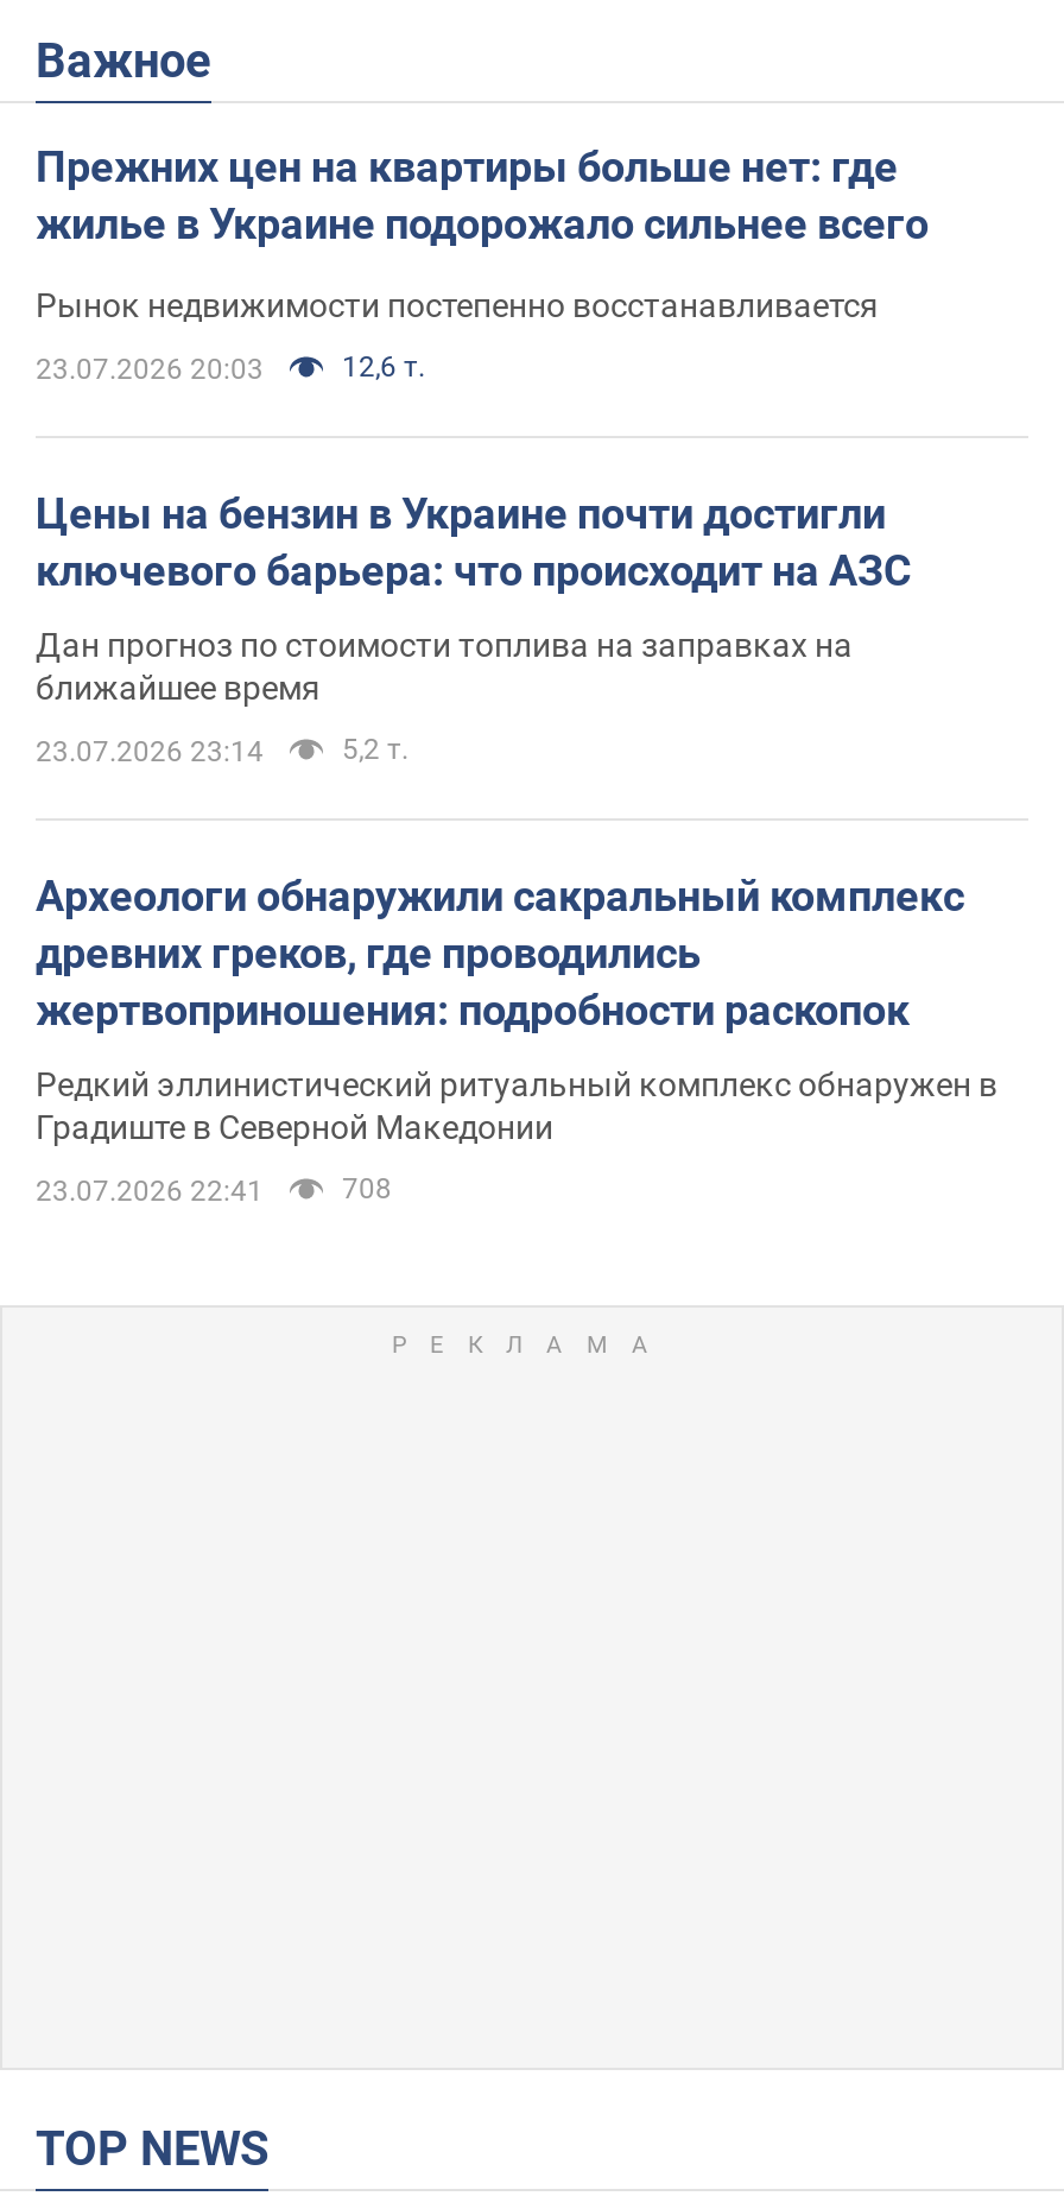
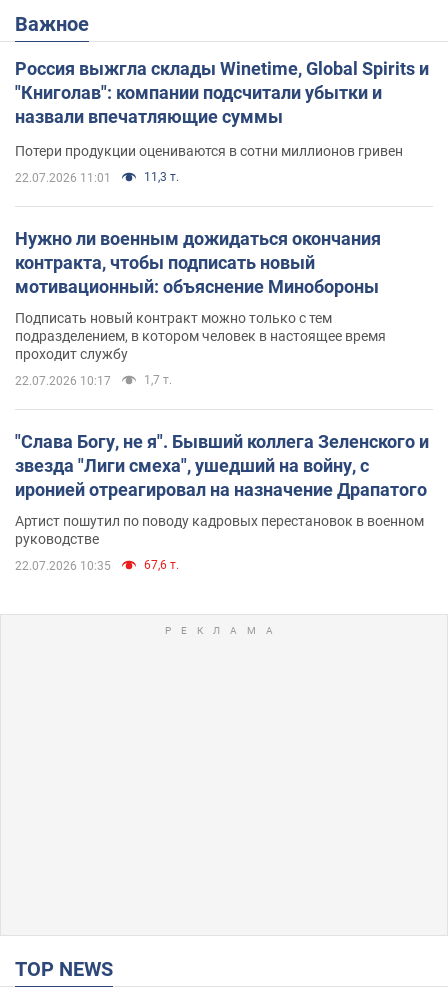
- Прежних цен на квартиры больше нет: где
- жилье в Украине подорожало сильнее всего
+ Россия выжгла склады Winetime, Global Spirits и
+ "Книголав": компании подсчитали убытки и
+ назвали впечатляющие суммы

- Рынок недвижимости постепенно восстанавливается
+ Потери продукции оцениваются в сотни миллионов гривен

- 23.07.2026 20:03
- 12,6 т.
+ 22.07.2026 11:01
+ 11,3 т.

- Цены на бензин в Украине почти достигли
- ключевого барьера: что происходит на АЗС
+ Нужно ли военным дожидаться окончания
+ контракта, чтобы подписать новый
+ мотивационный: объяснение Минобороны

- Дан прогноз по стоимости топлива на заправках на
- ближайшее время
+ Подписать новый контракт можно только с тем
+ подразделением, в котором человек в настоящее время
+ проходит службу

- 23.07.2026 23:14
- 5,2 т.
+ 22.07.2026 10:17
+ 1,7 т.

- Археологи обнаружили сакральный комплекс
- древних греков, где проводились
- жертвоприношения: подробности раскопок
+ "Слава Богу, не я". Бывший коллега Зеленского и
+ звезда "Лиги смеха", ушедший на войну, с
+ иронией отреагировал на назначение Драпатого

- Редкий эллинистический ритуальный комплекс обнаружен в
- Градиште в Северной Македонии
+ Артист пошутил по поводу кадровых перестановок в военном
+ руководстве

- 23.07.2026 22:41
- 708
+ 22.07.2026 10:35
+ 67,6 т.
